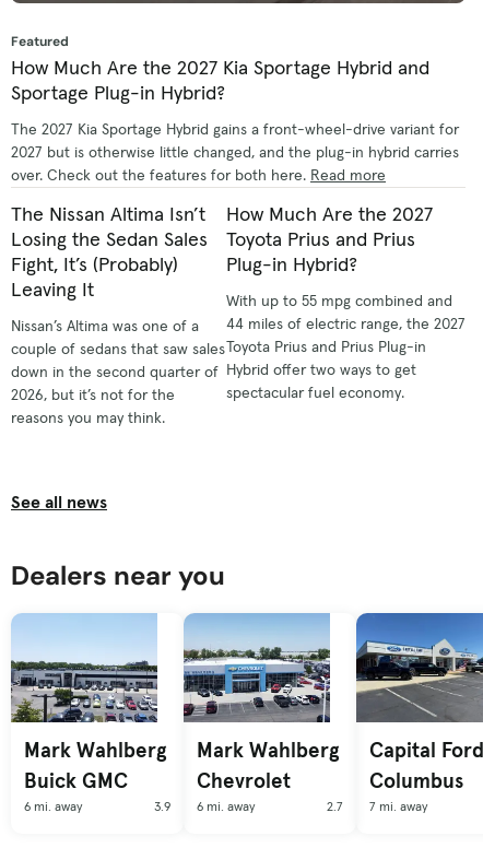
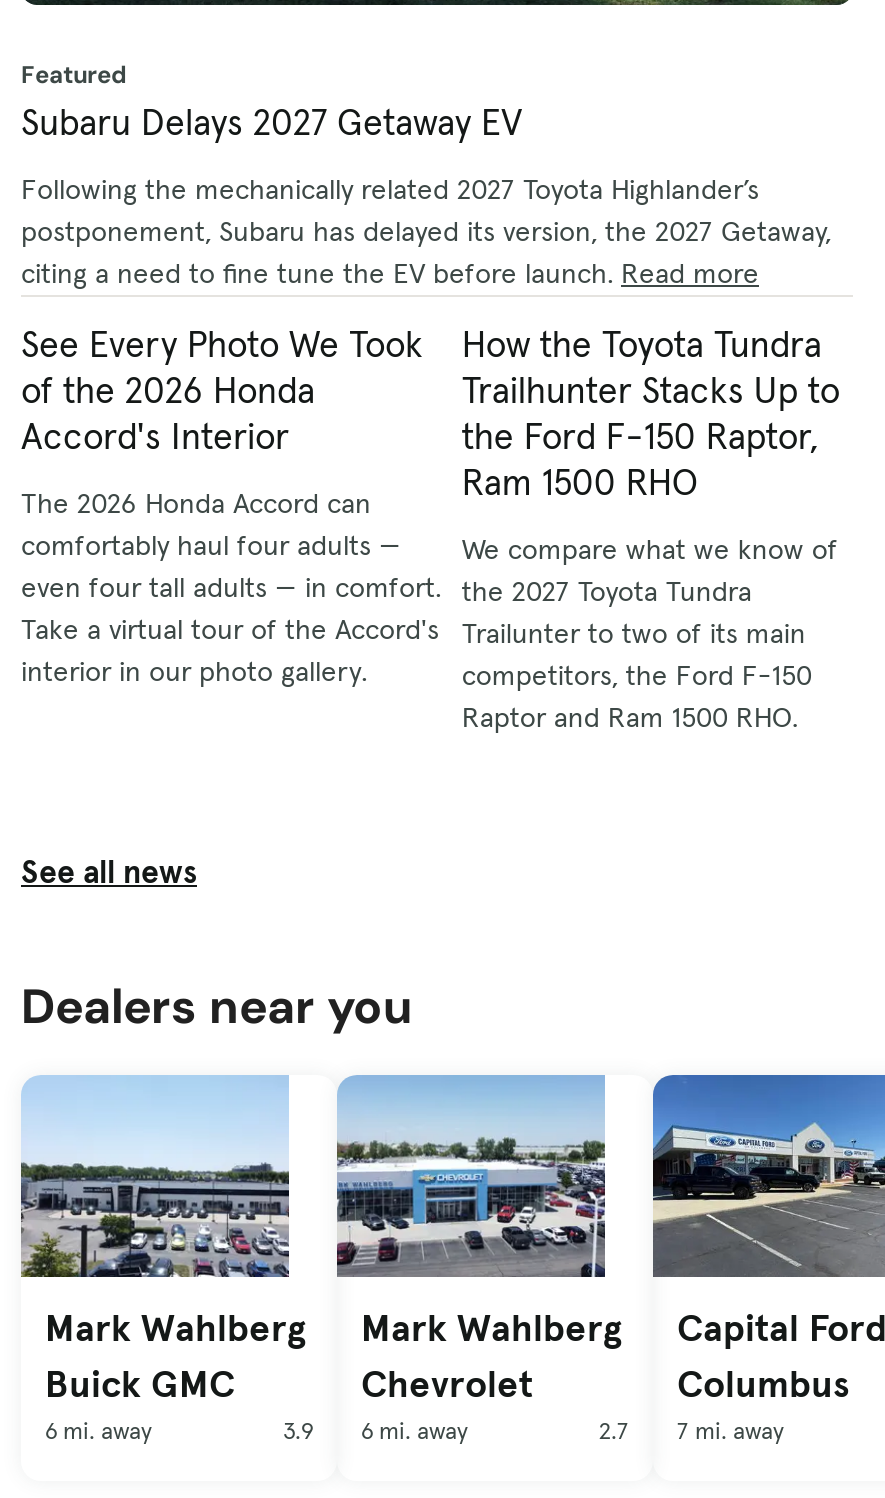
- How Much Are the 2027 Kia Sportage Hybrid and
- Sportage Plug-in Hybrid?
+ Subaru Delays 2027 Getaway EV

- The 2027 Kia Sportage Hybrid gains a front-wheel-drive variant for
- 2027 but is otherwise little changed, and the plug-in hybrid carries
- over. Check out the features for both here. Read more
+ Following the mechanically related 2027 Toyota Highlander’s
+ postponement, Subaru has delayed its version, the 2027 Getaway,
+ citing a need to fine tune the EV before launch. Read more

- The Nissan Altima Isn’t
- Losing the Sedan Sales
- Fight, It’s (Probably)
- Leaving It
+ See Every Photo We Took
+ of the 2026 Honda
+ Accord's Interior

- How Much Are the 2027
- Toyota Prius and Prius
- Plug-in Hybrid?
+ How the Toyota Tundra
+ Trailhunter Stacks Up to
+ the Ford F-150 Raptor,
+ Ram 1500 RHO

- With up to 55 mpg combined and
- 44 miles of electric range, the 2027
- Toyota Prius and Prius Plug-in
- Hybrid offer two ways to get
- spectacular fuel economy.
+ We compare what we know of
+ the 2027 Toyota Tundra
+ Trailunter to two of its main
+ competitors, the Ford F-150
+ Raptor and Ram 1500 RHO.

- Nissan’s Altima was one of a
- couple of sedans that saw sales
- down in the second quarter of
- 2026, but it’s not for the
- reasons you may think.
+ The 2026 Honda Accord can
+ comfortably haul four adults —
+ even four tall adults — in comfort.
+ Take a virtual tour of the Accord's
+ interior in our photo gallery.
